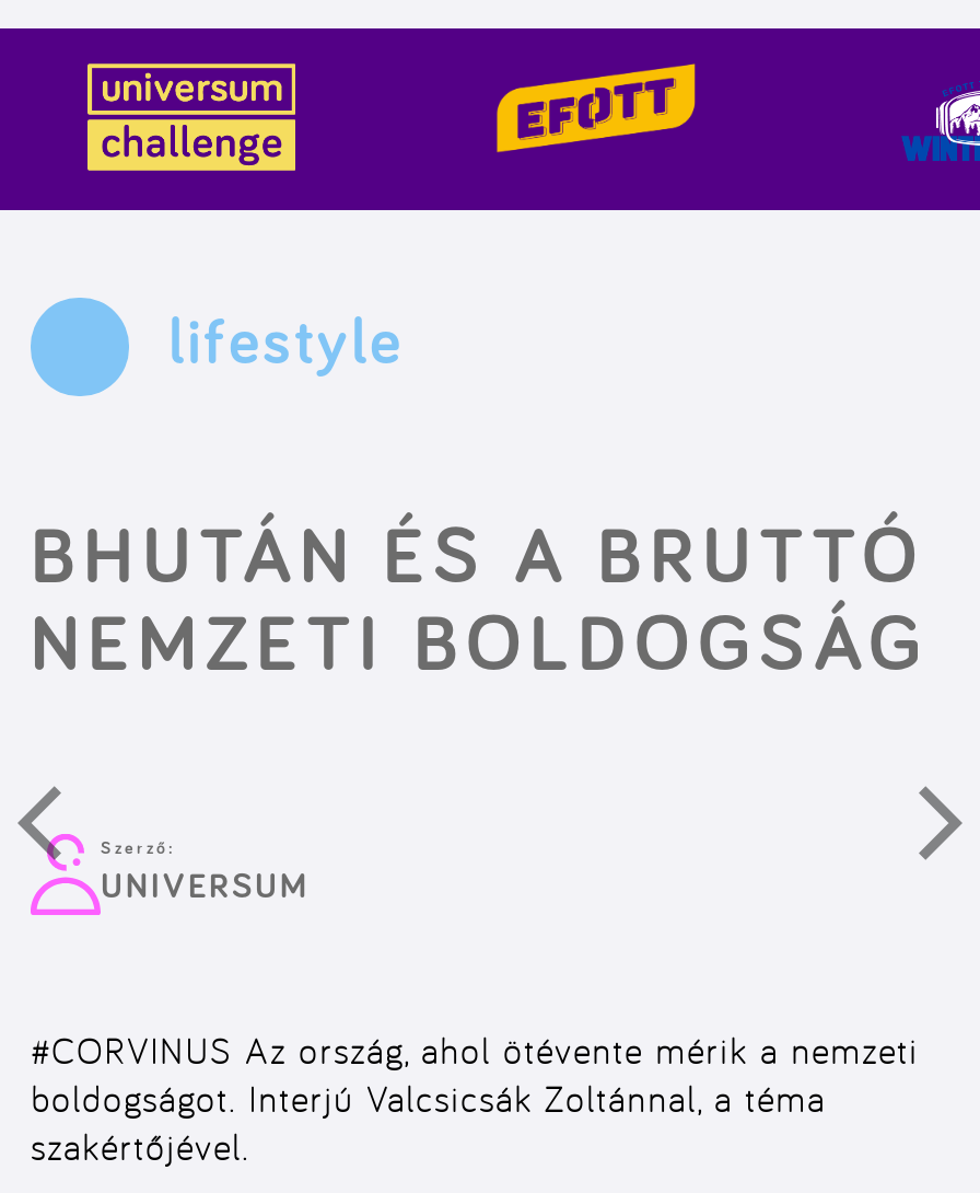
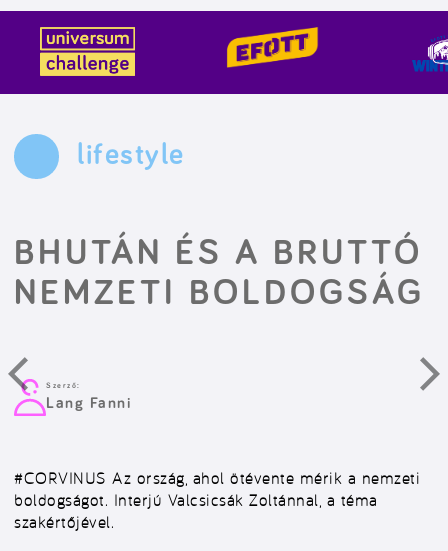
- UNIVERSUM
+ Lang Fanni
